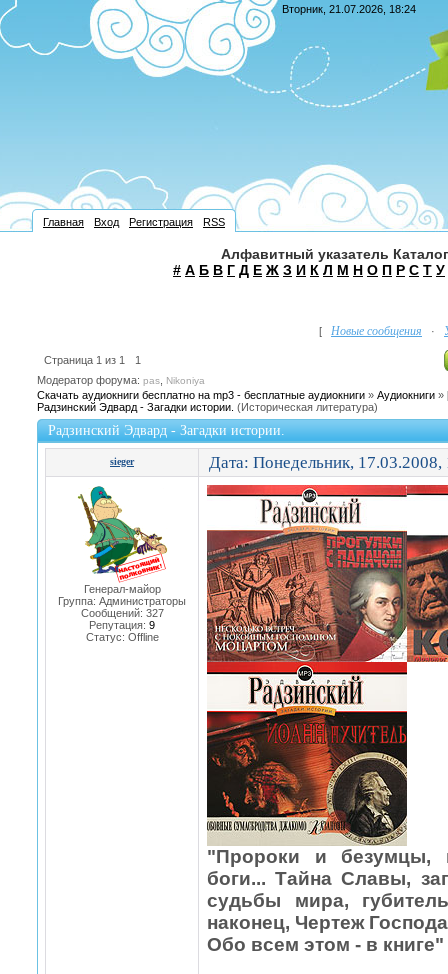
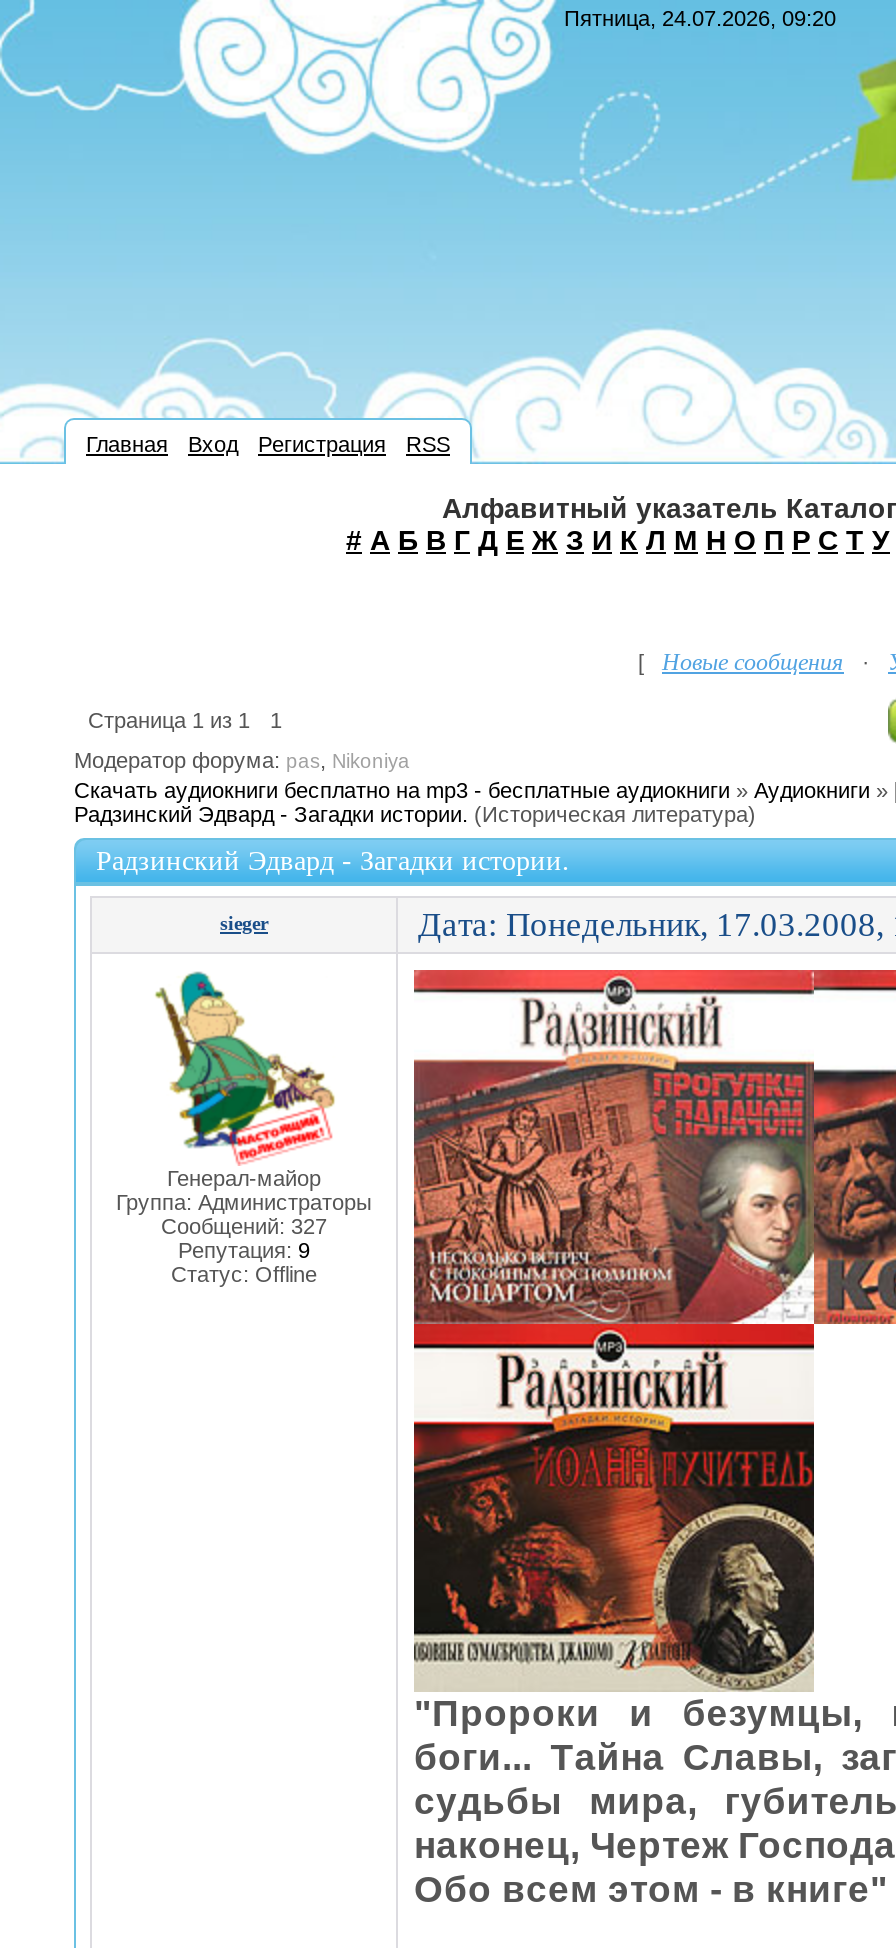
- Вторник, 21.07.2026, 18:24
+ Пятница, 24.07.2026, 09:20
